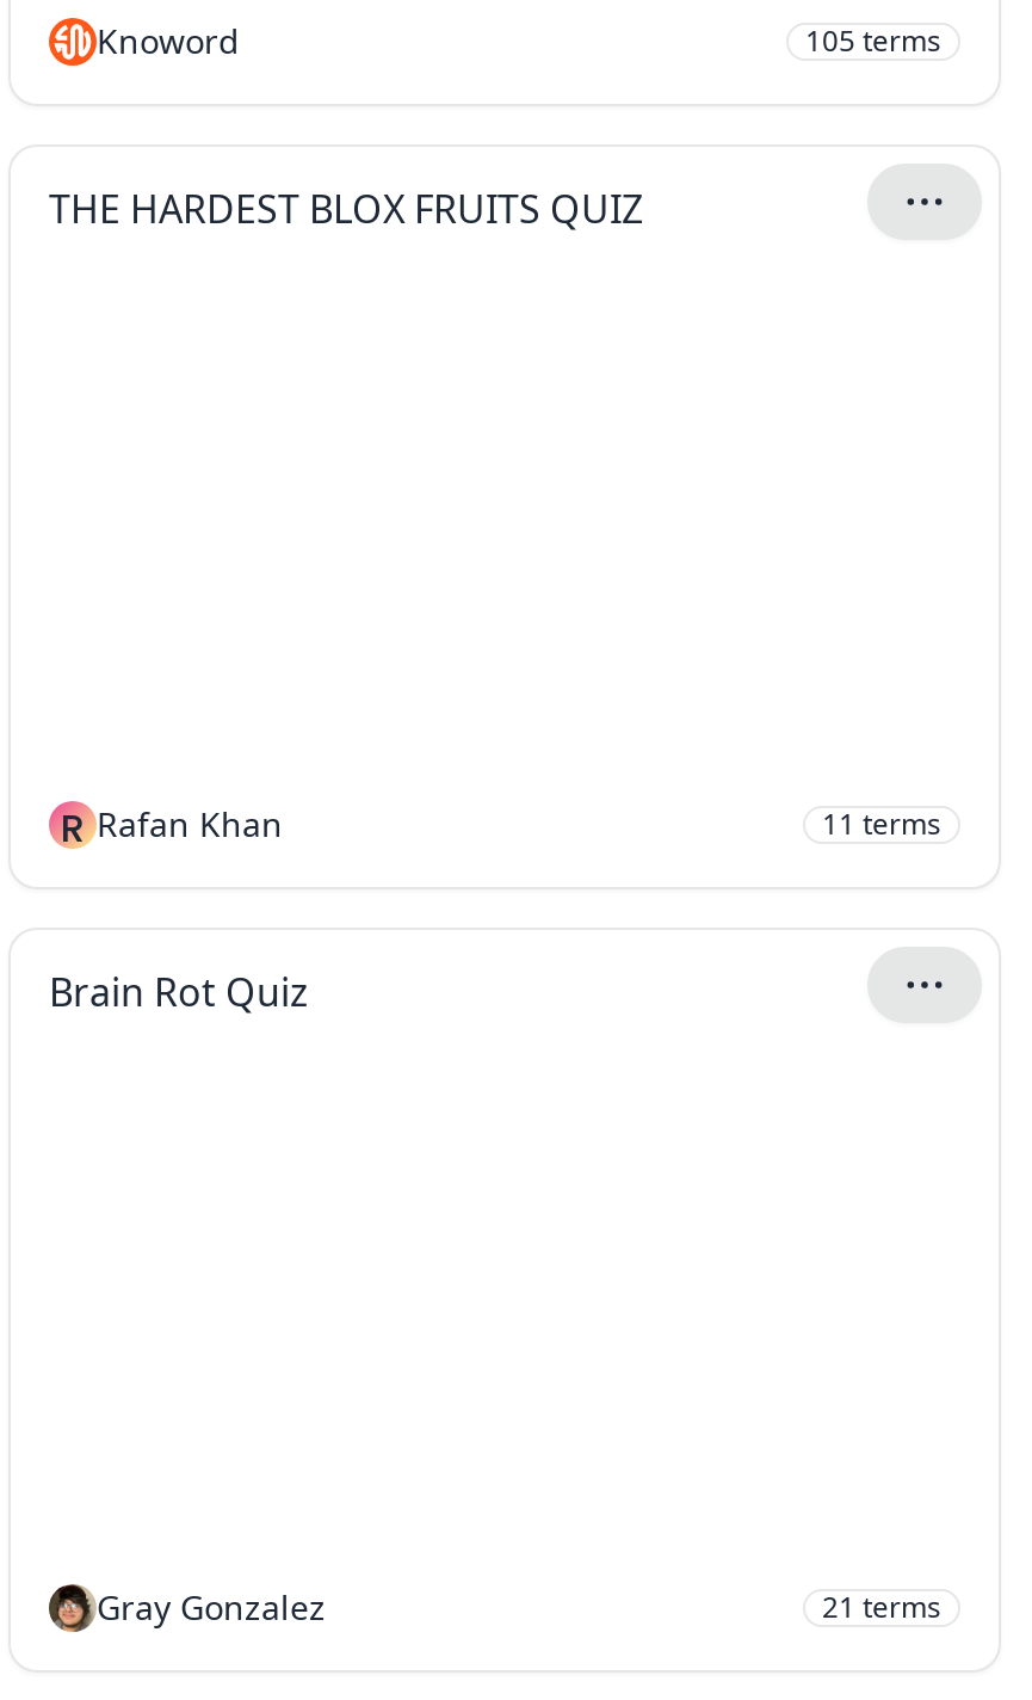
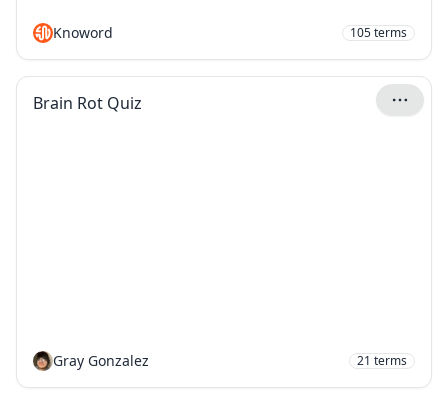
- THE HARDEST BLOX FRUITS QUIZ

- R Rafan Khan
- 11 terms
